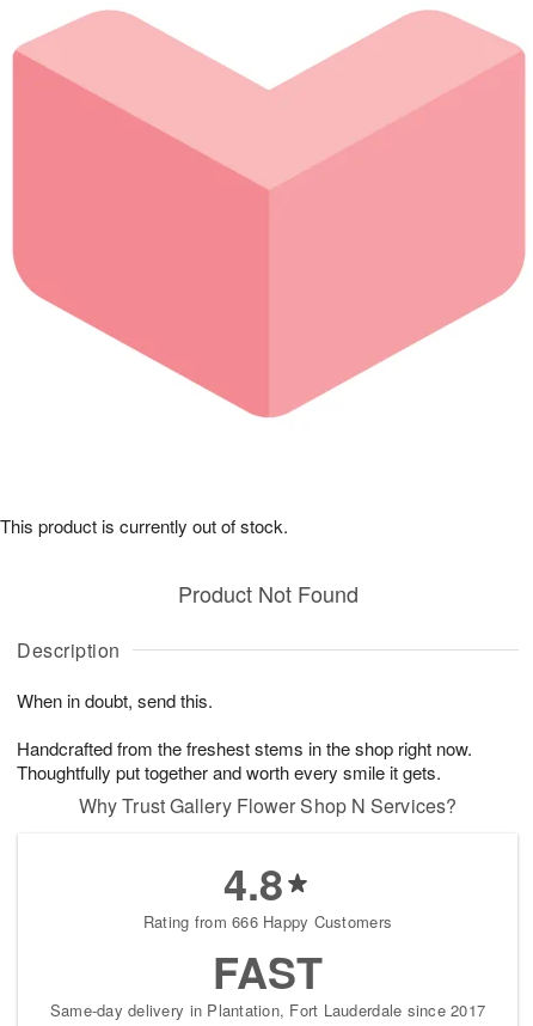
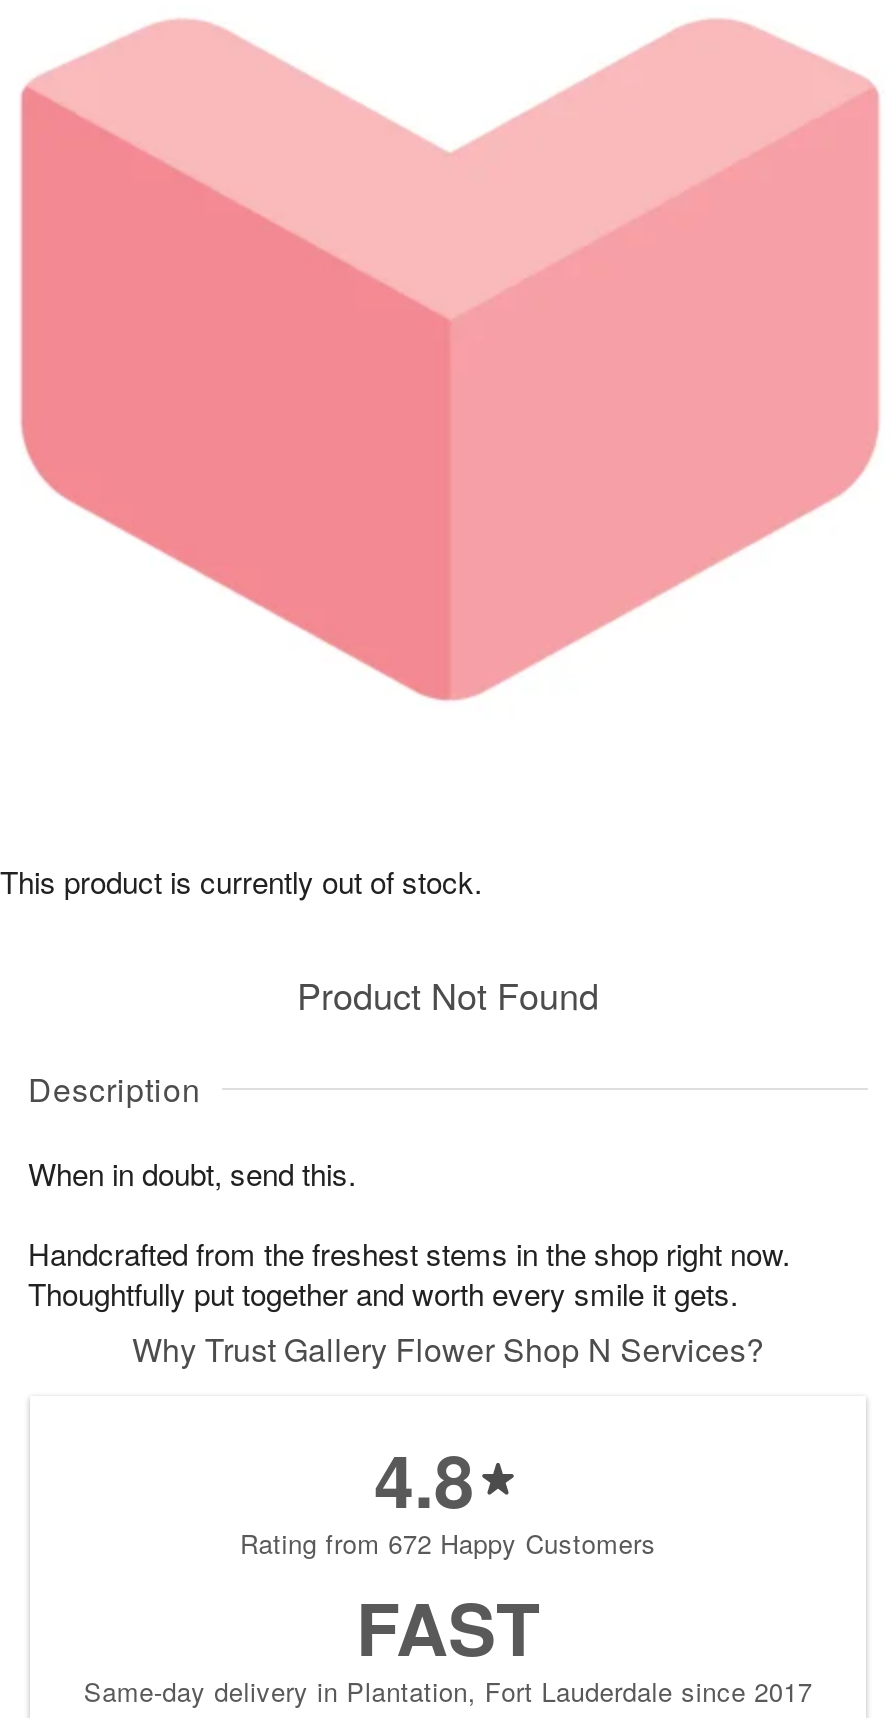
- Rating from 666 Happy Customers
+ Rating from 672 Happy Customers
